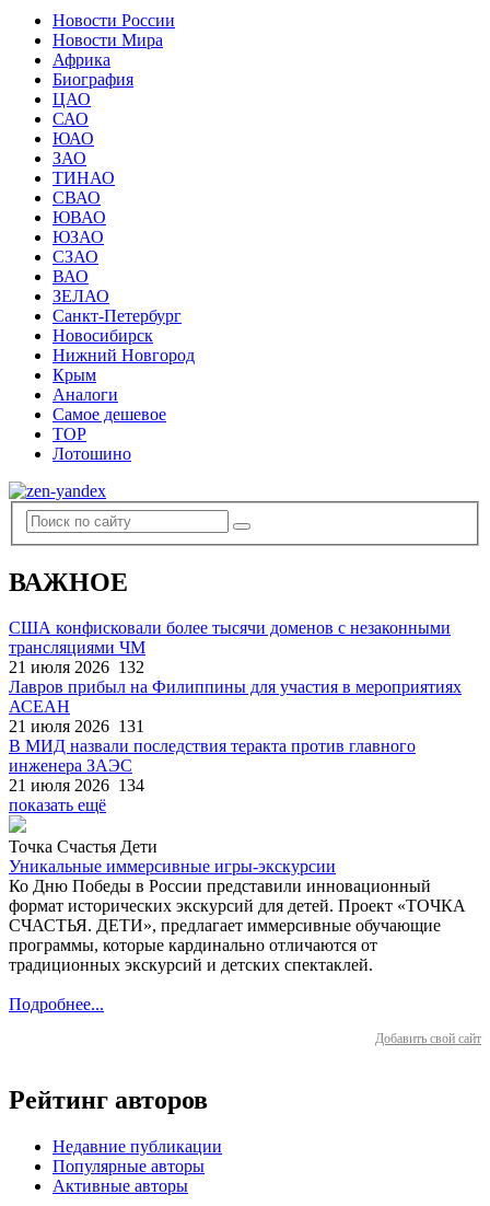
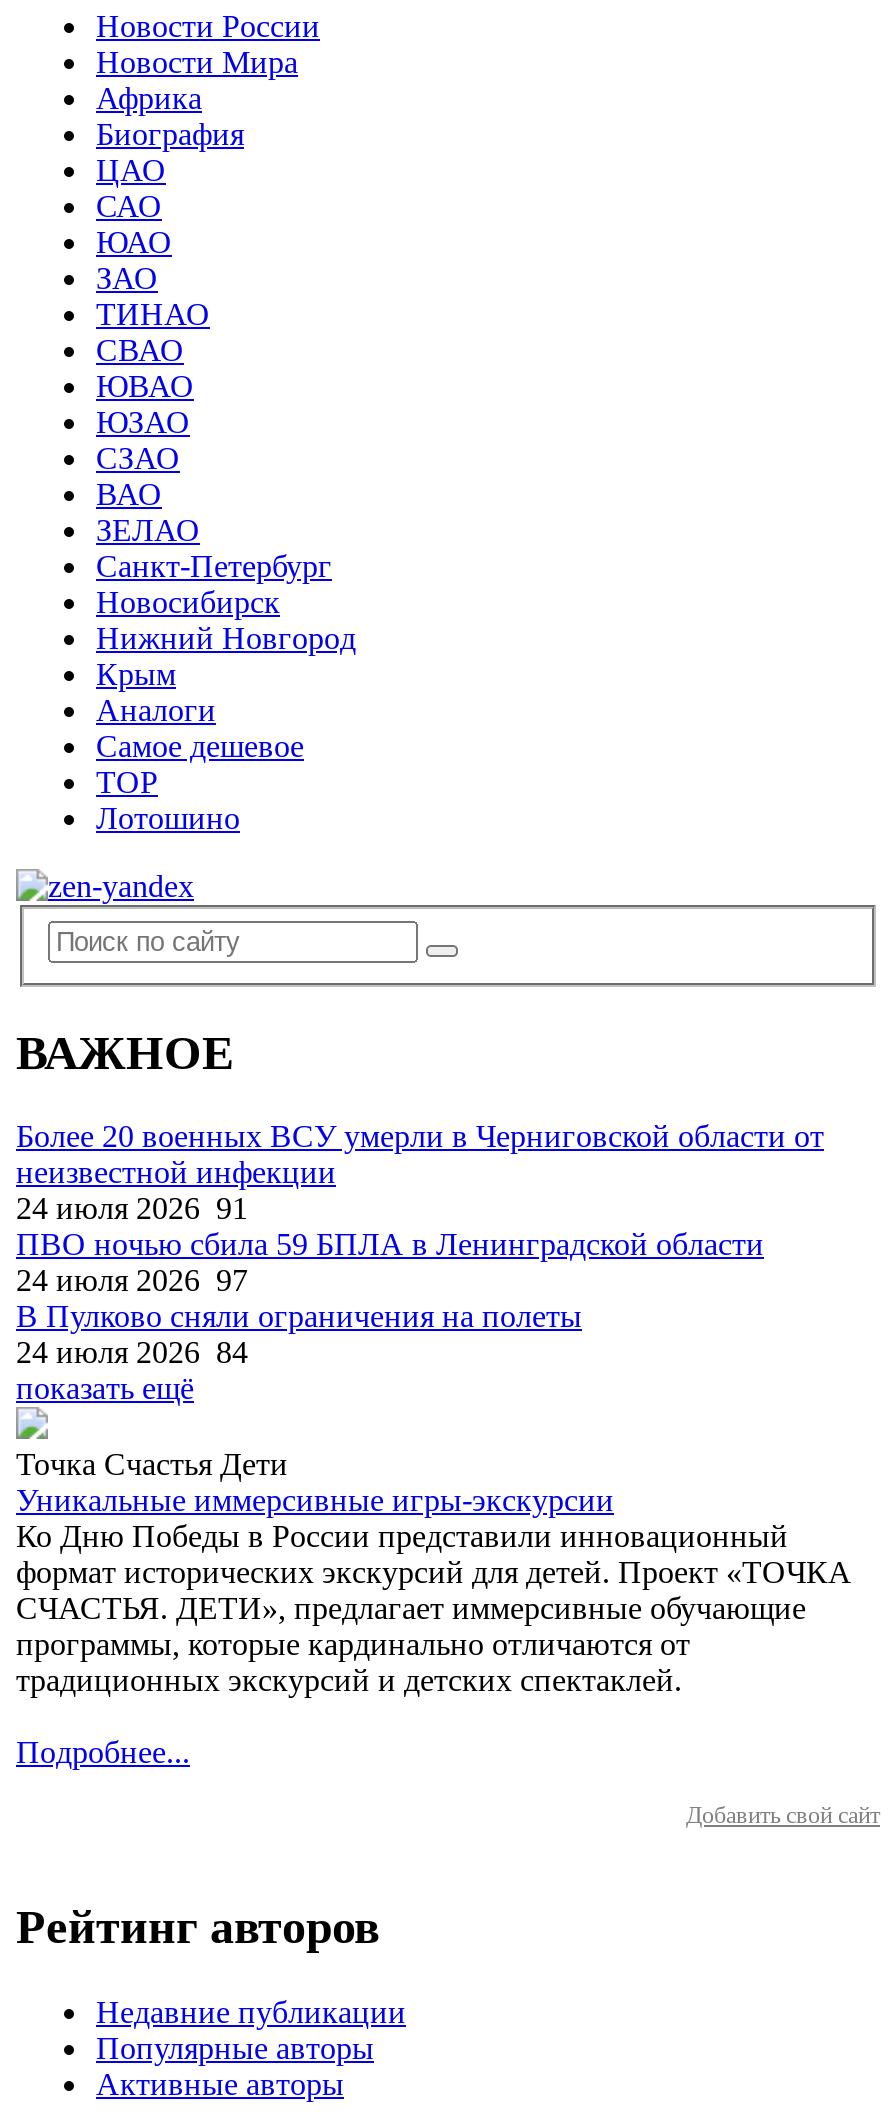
- США конфисковали более тысячи доменов с незаконными
- трансляциями ЧМ
- 21 июля 2026 132
- Лавров прибыл на Филиппины для участия в мероприятиях
- АСЕАН
- 21 июля 2026 131
- В МИД назвали последствия теракта против главного
- инженера ЗАЭС
- 21 июля 2026 134
+ Более 20 военных ВСУ умерли в Черниговской области от
+ неизвестной инфекции
+ 24 июля 2026 91
+ ПВО ночью сбила 59 БПЛА в Ленинградской области
+ 24 июля 2026 97
+ В Пулково сняли ограничения на полеты
+ 24 июля 2026 84
